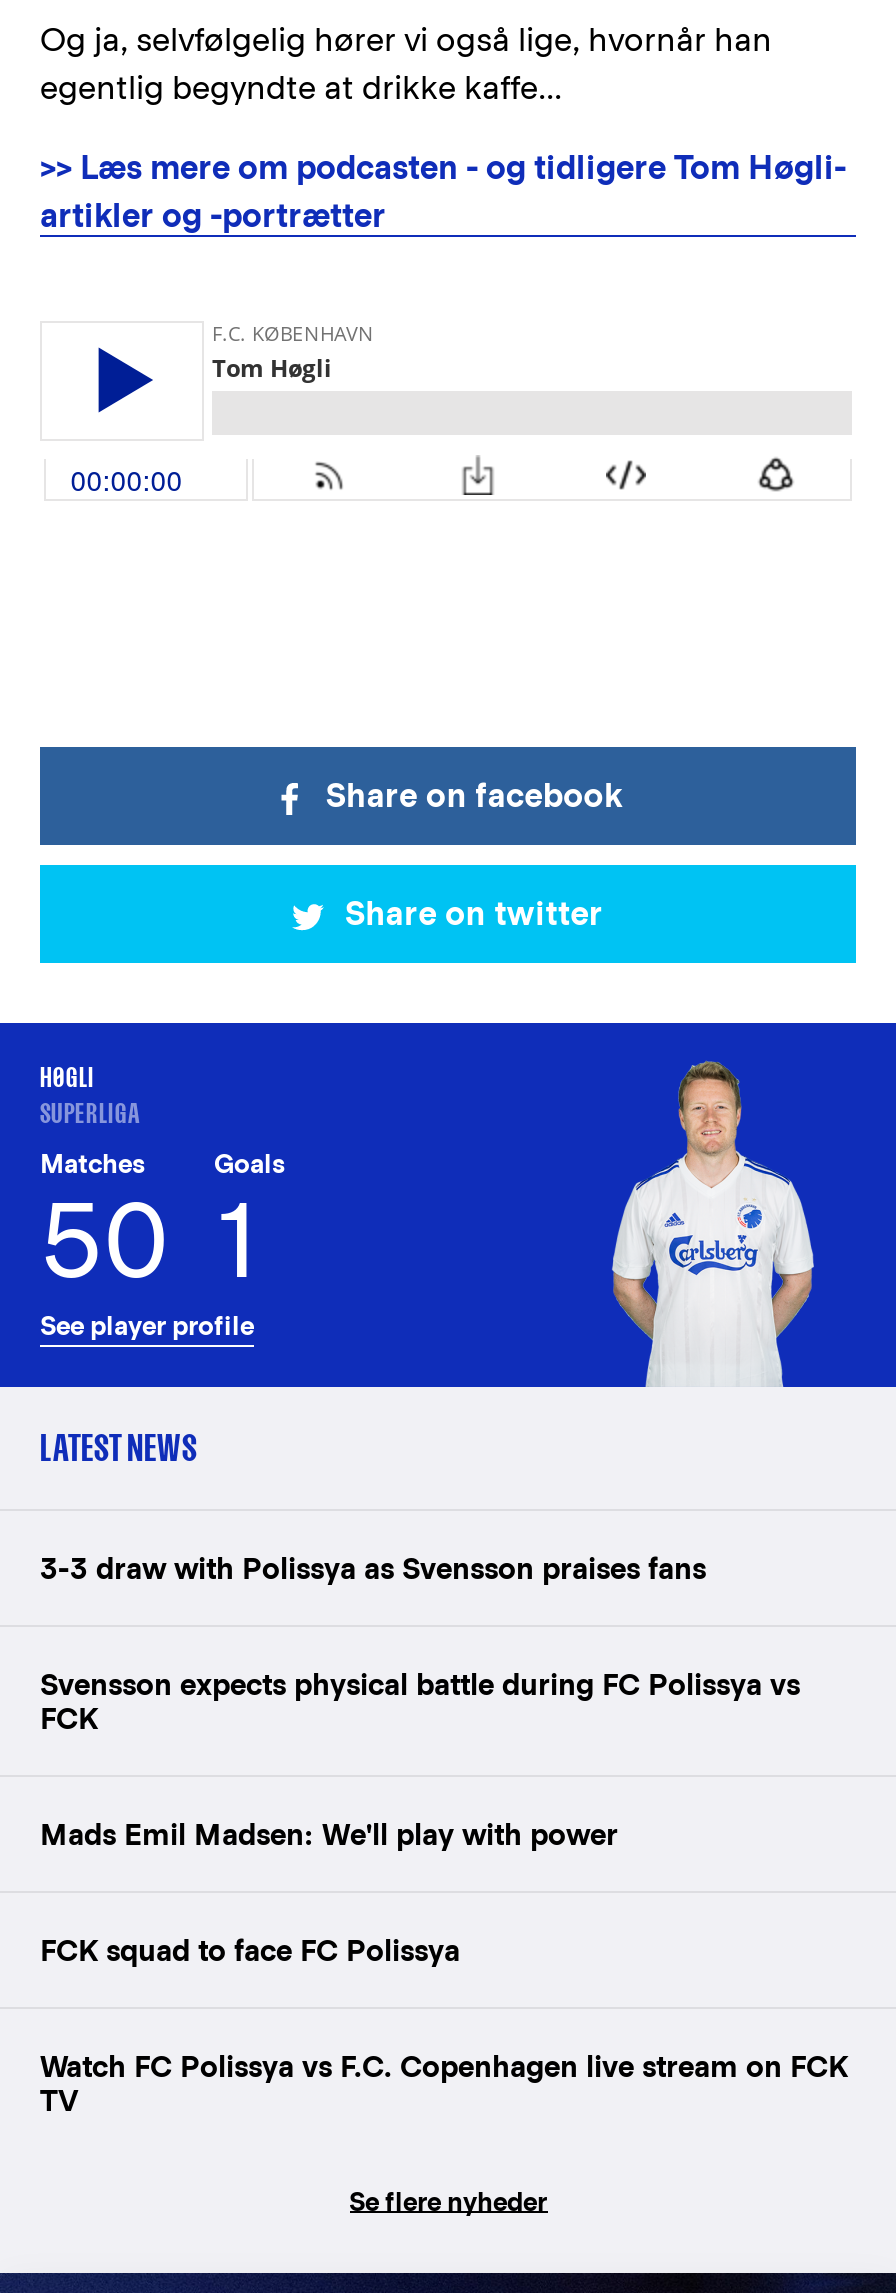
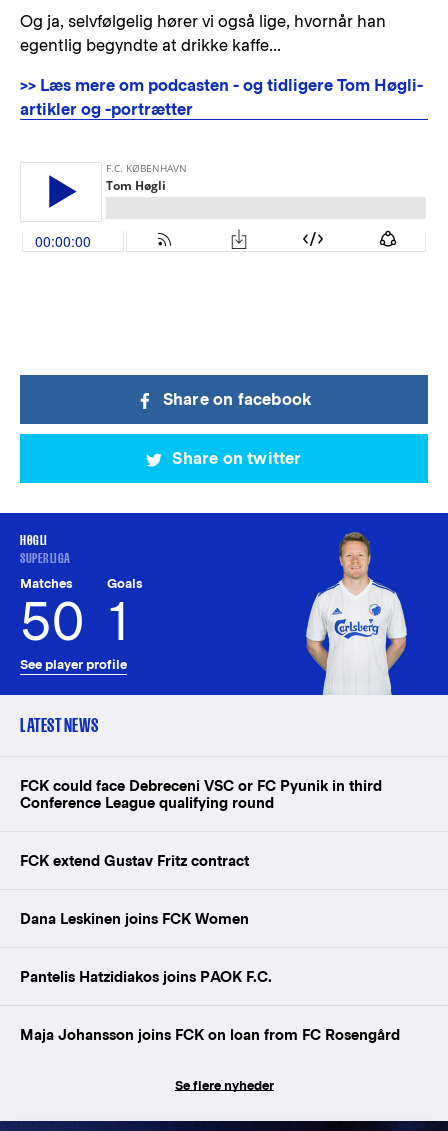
- 3-3 draw with Polissya as Svensson praises fans
+ FCK could face Debreceni VSC or FC Pyunik in third
+ Conference League qualifying round

- Svensson expects physical battle during FC Polissya vs
- FCK
+ FCK extend Gustav Fritz contract

- Mads Emil Madsen: We'll play with power
+ Dana Leskinen joins FCK Women

- FCK squad to face FC Polissya
+ Pantelis Hatzidiakos joins PAOK F.C.

- Watch FC Polissya vs F.C. Copenhagen live stream on FCK
- TV
+ Maja Johansson joins FCK on loan from FC Rosengård
